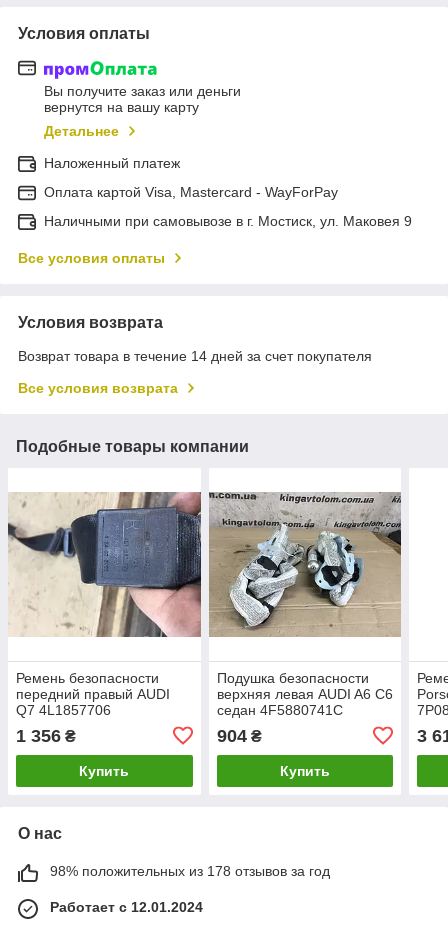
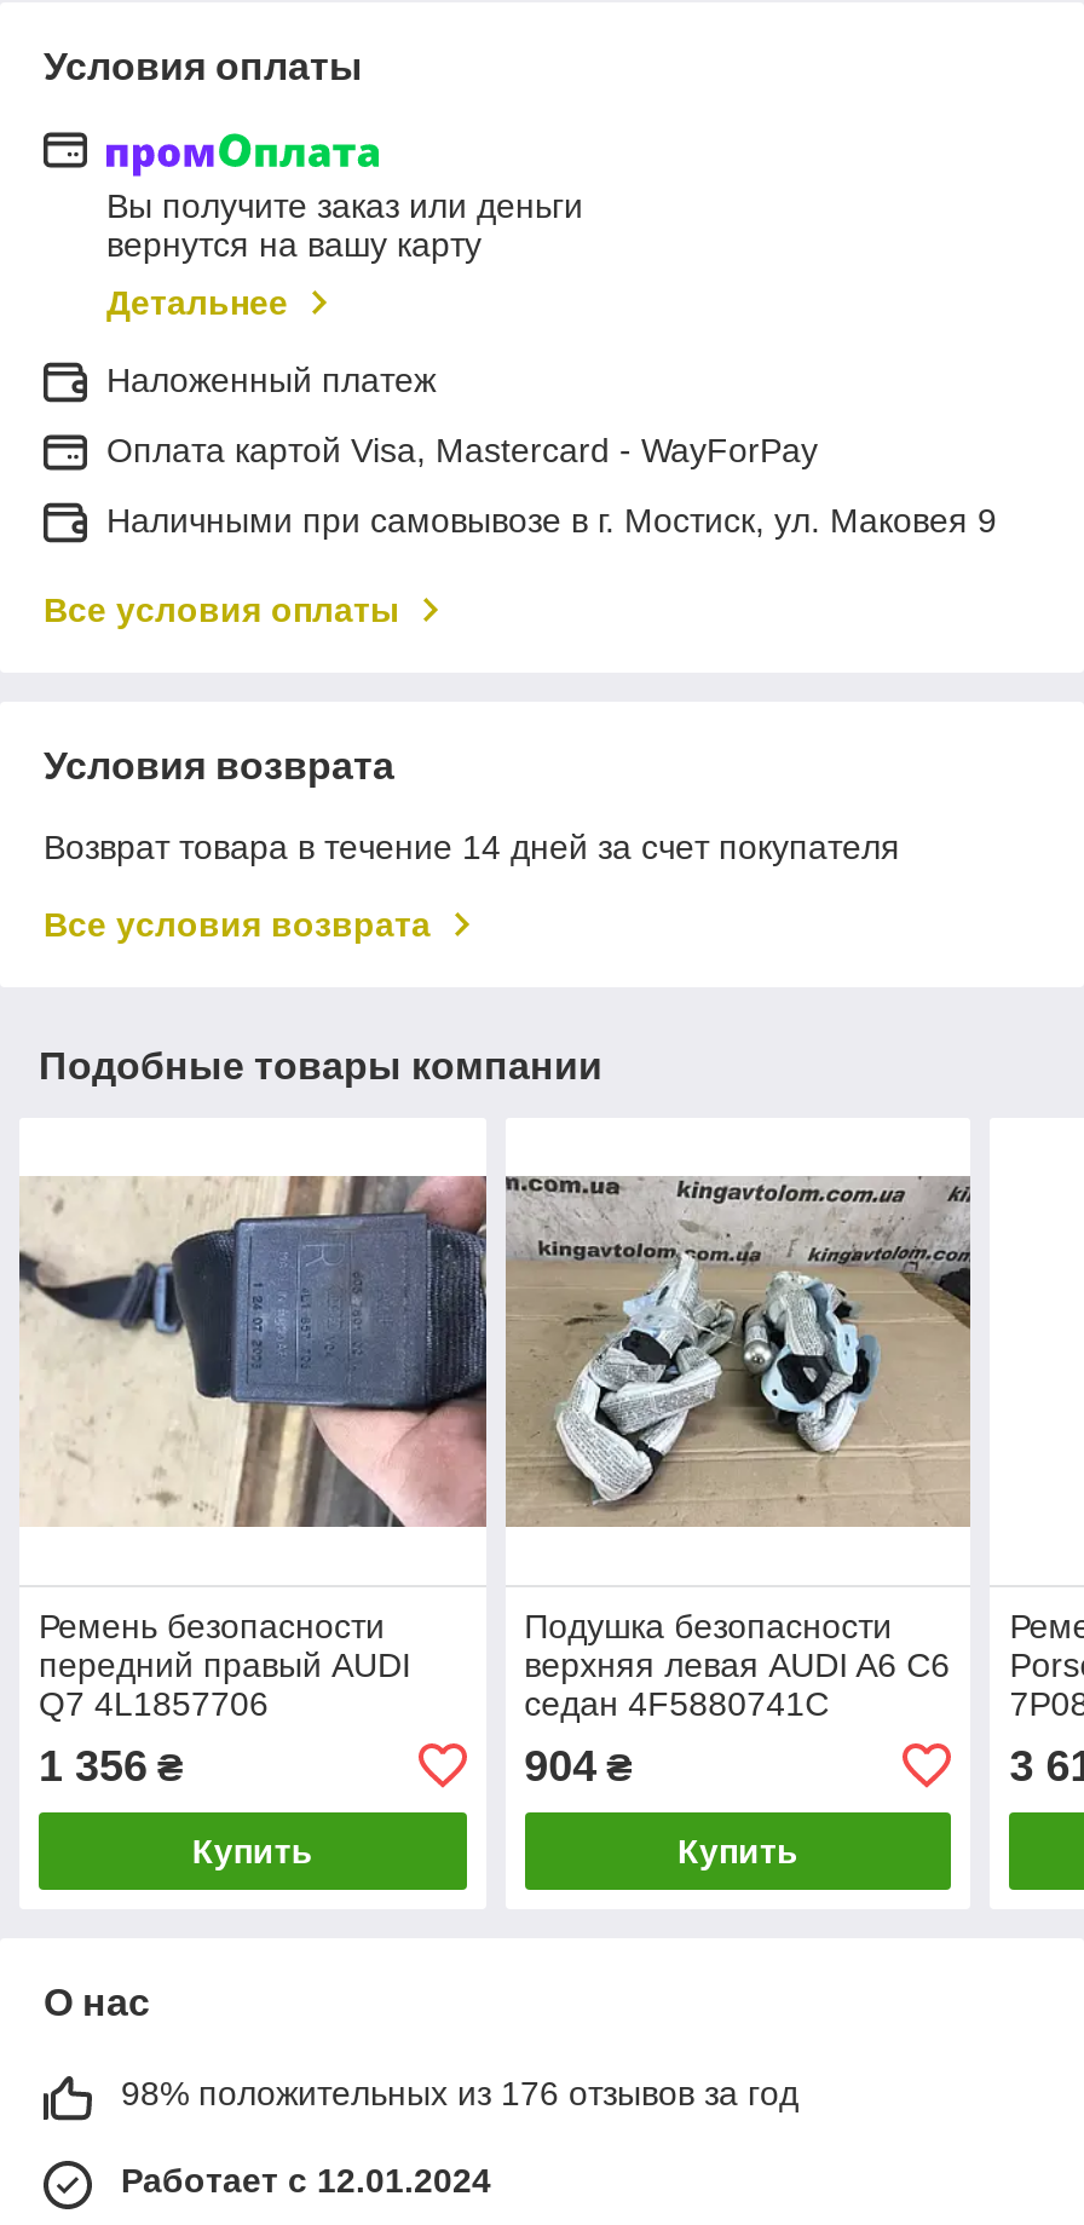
- 98% положительных из 178 отзывов за год
+ 98% положительных из 176 отзывов за год
